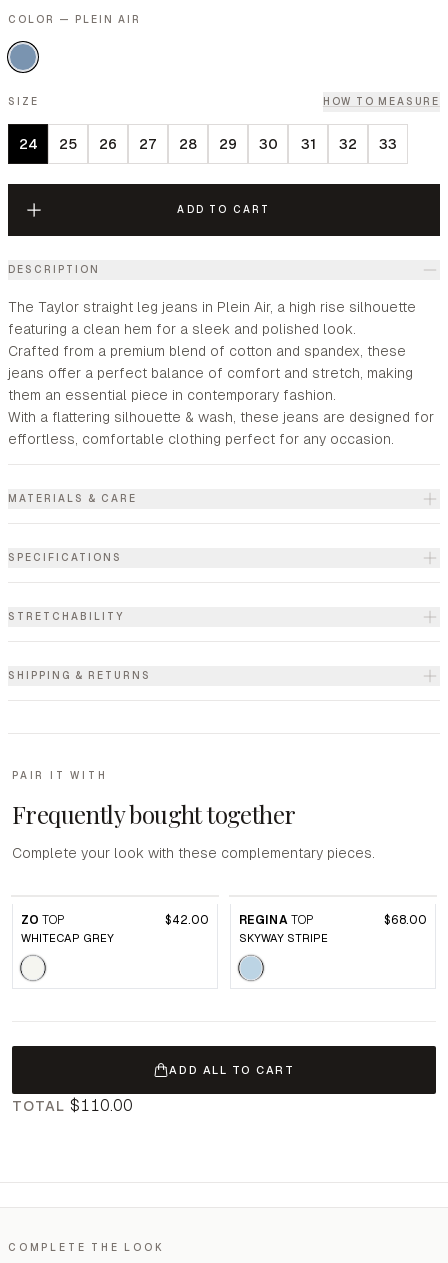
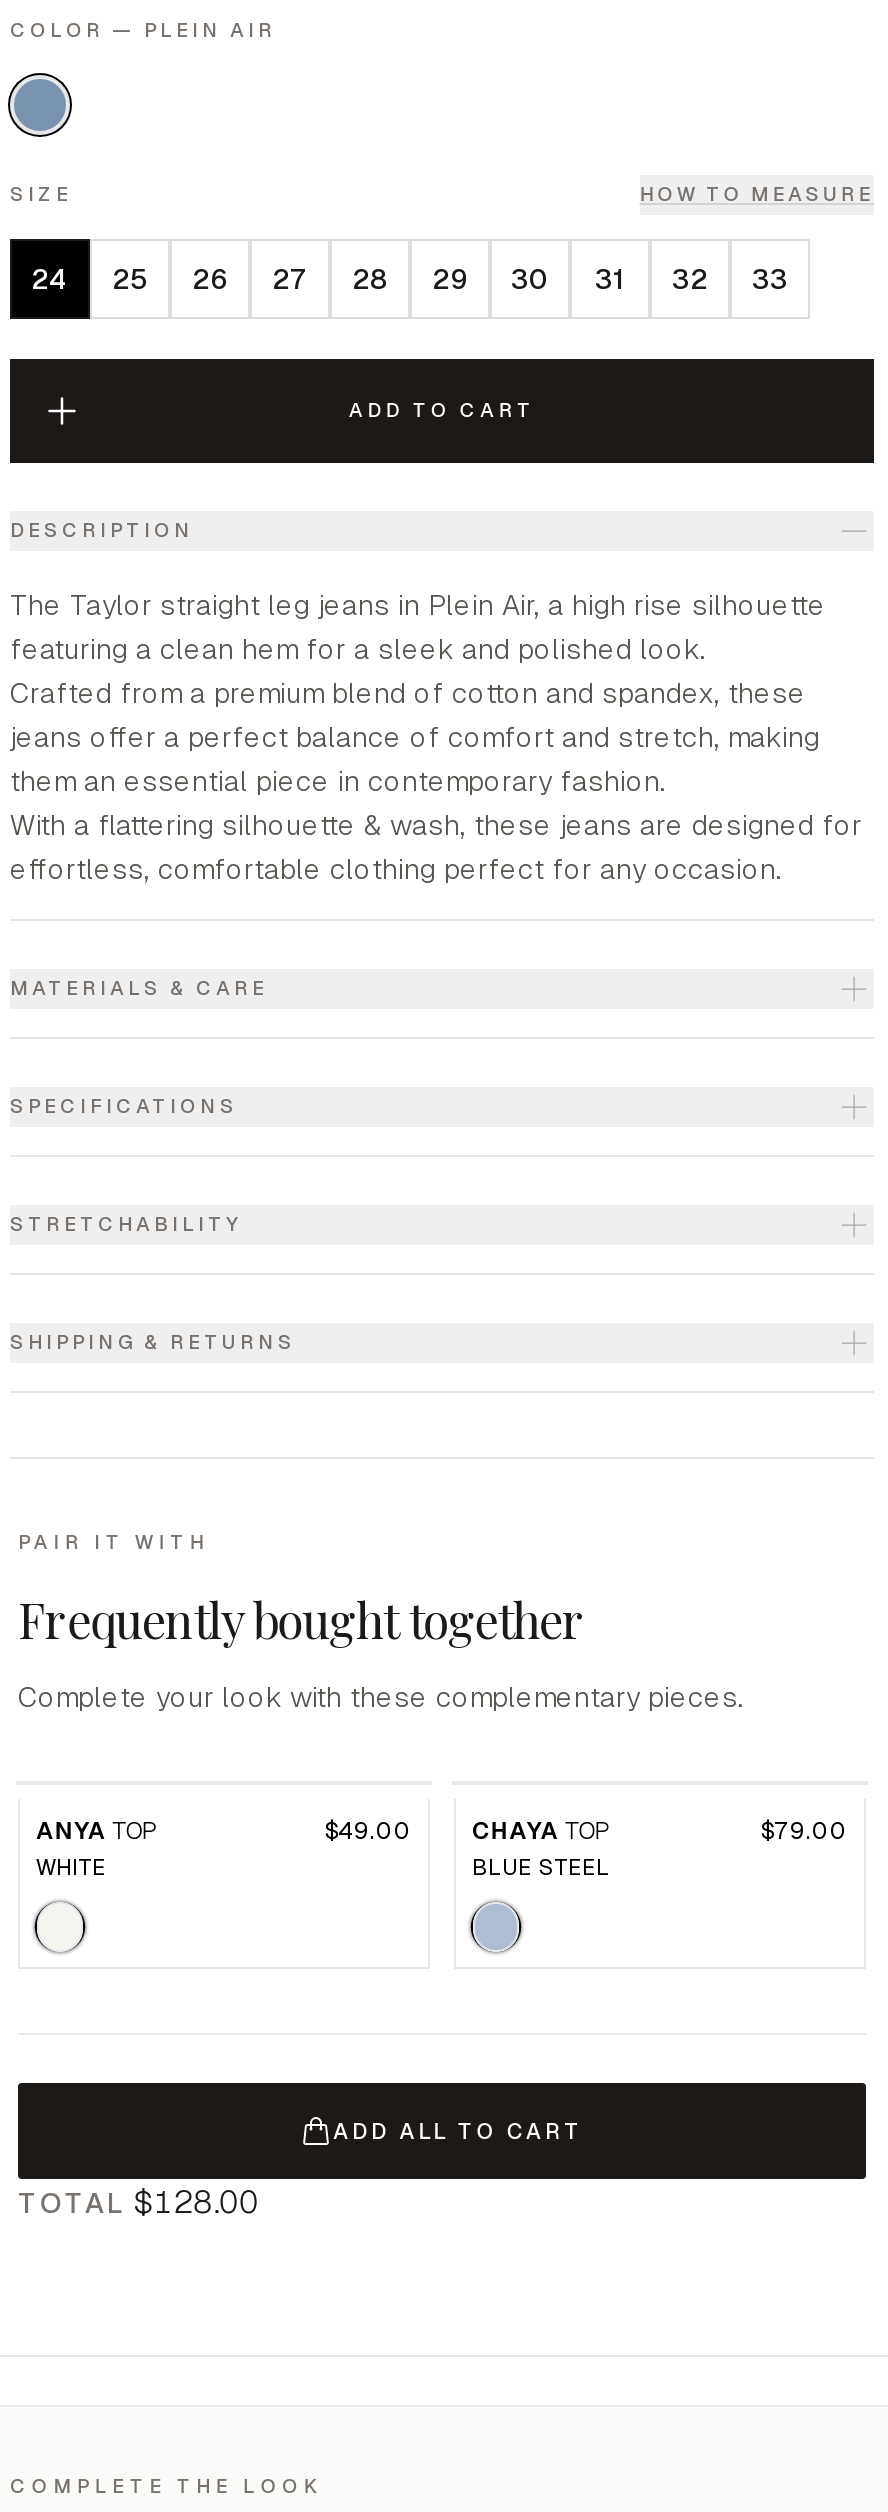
- ZO TOP
- $42.00
- WHITECAP GREY
+ ANYA TOP
+ $49.00
+ WHITE

- REGINA TOP
- $68.00
- SKYWAY STRIPE
+ CHAYA TOP
+ $79.00
+ BLUE STEEL

- TOTAL $110.00
+ TOTAL $128.00
